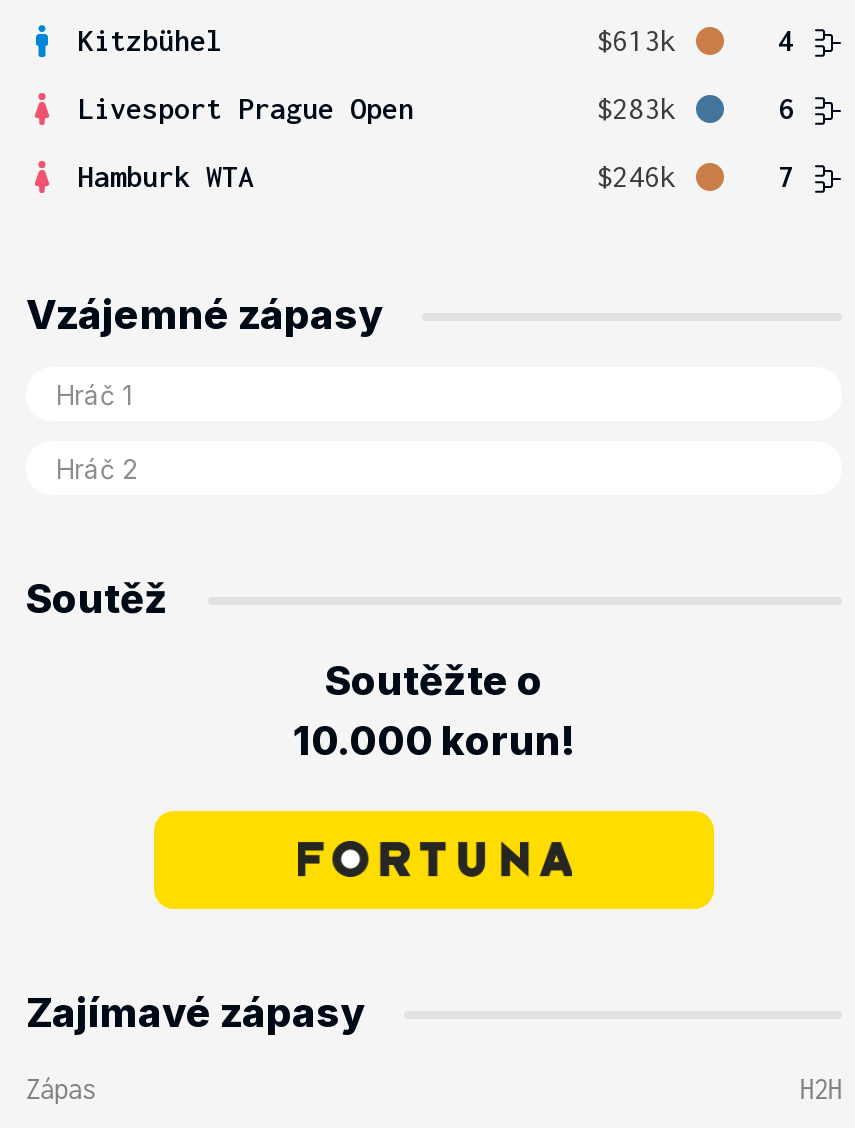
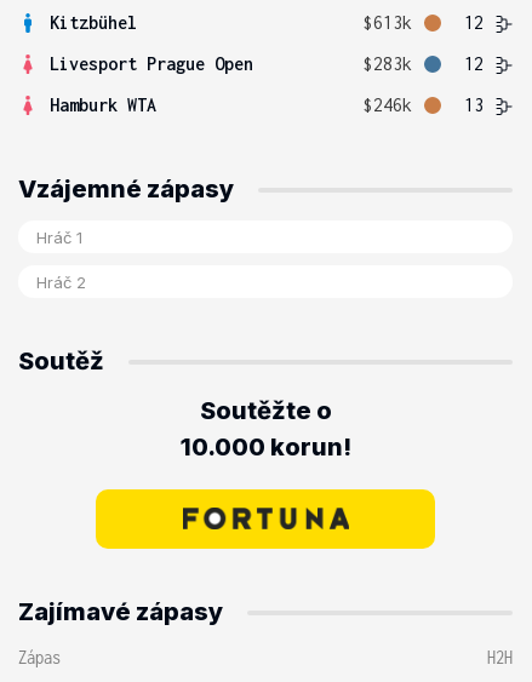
- 4
+ 12

- 6
+ 12

- 7
+ 13
